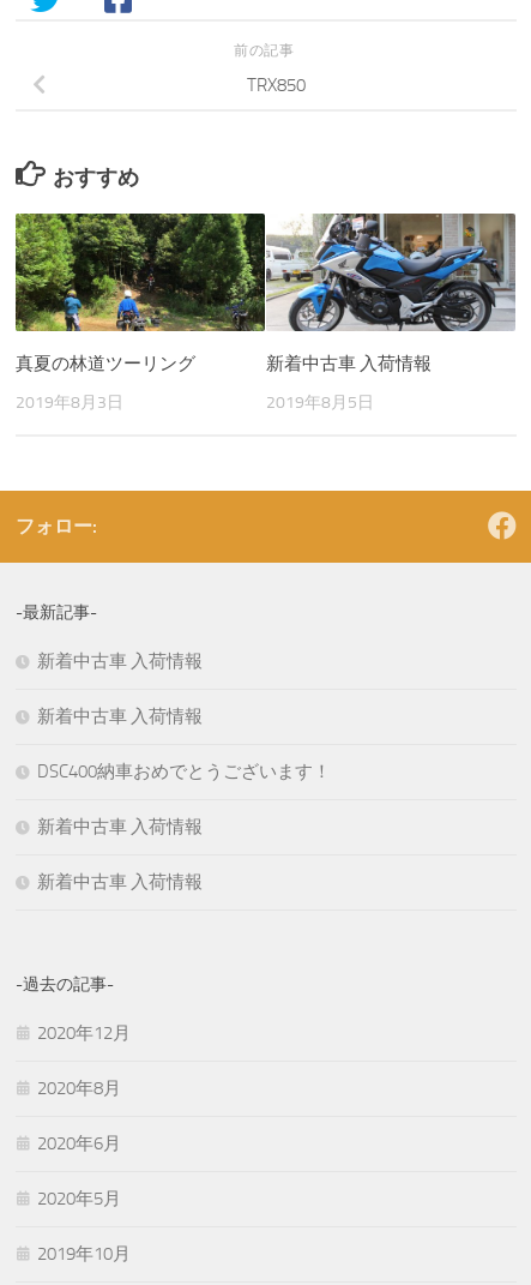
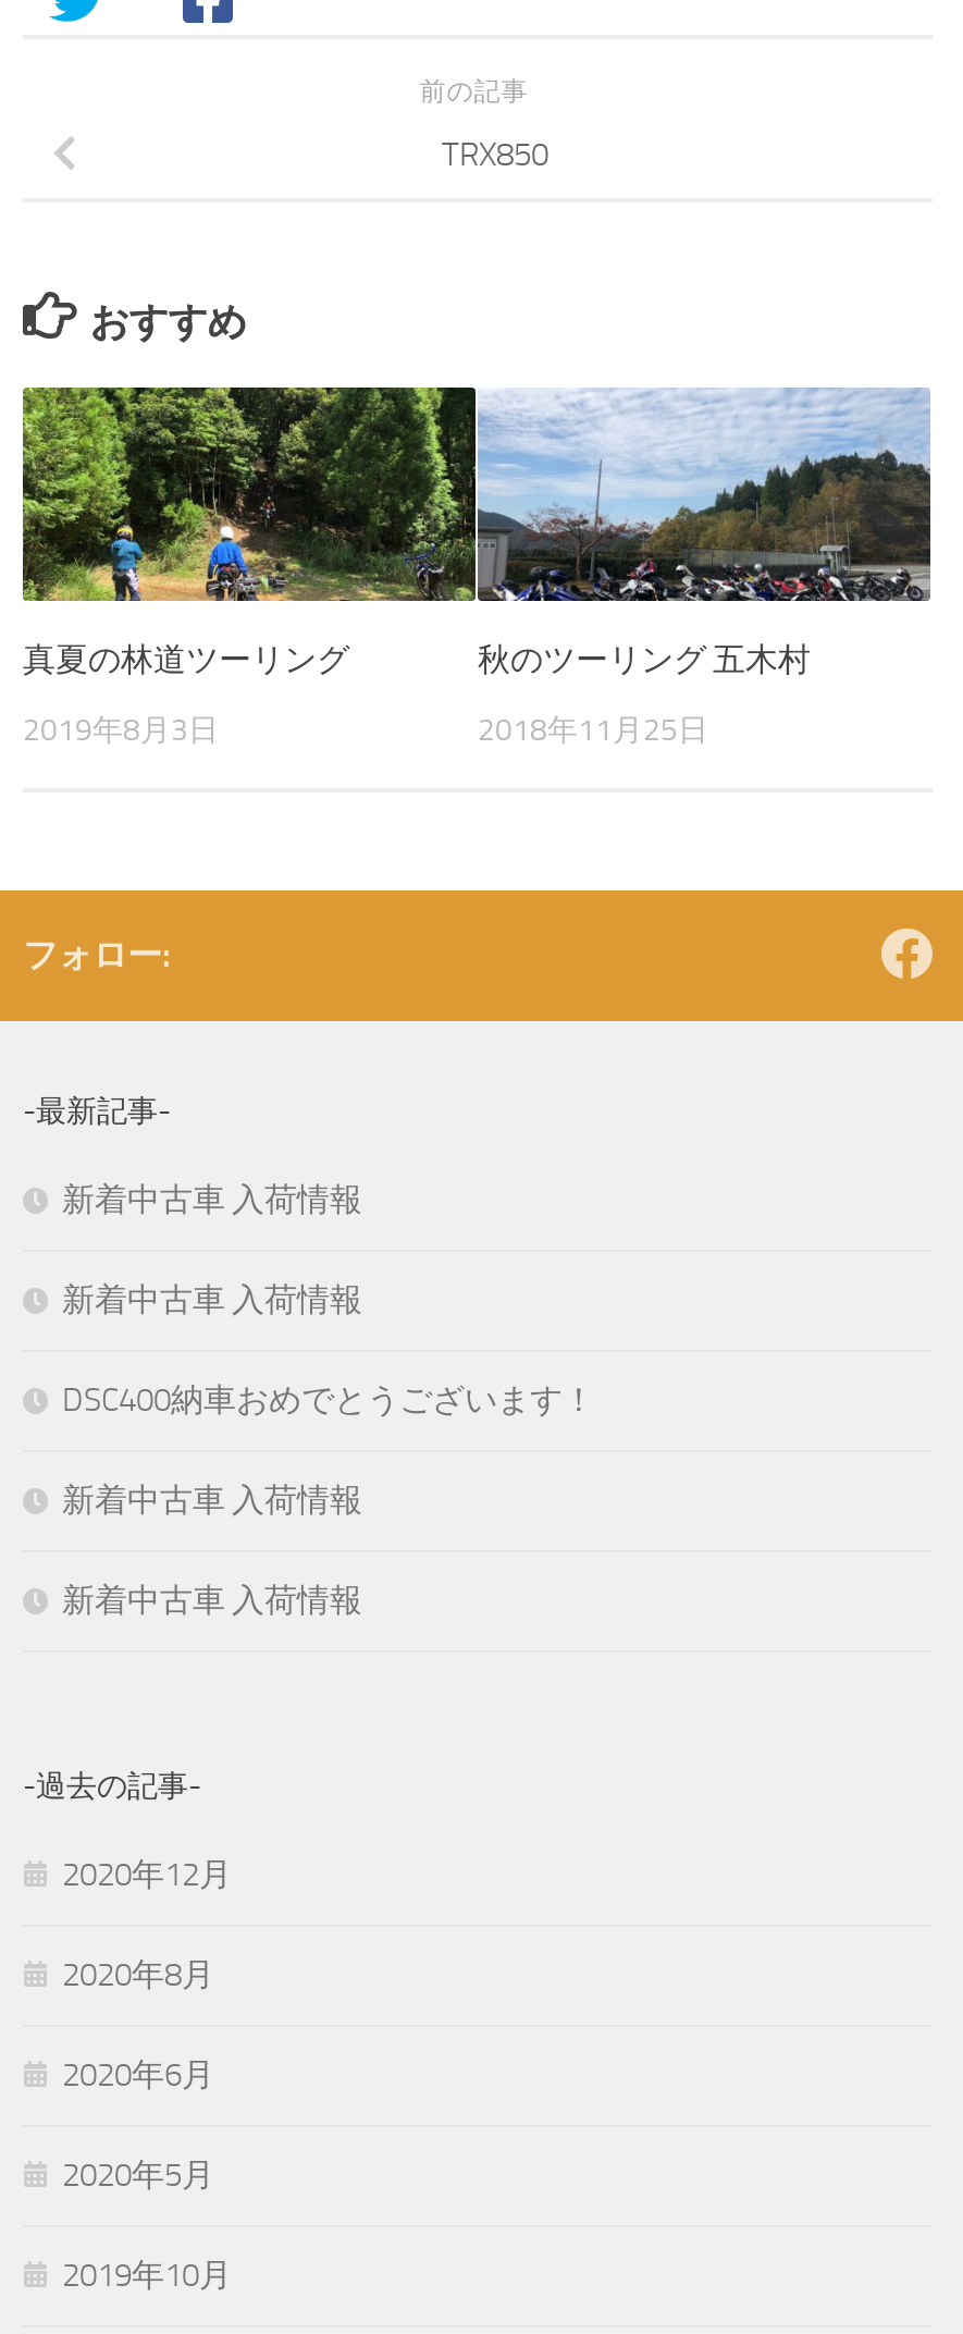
- [image]
- 新着中古車 入荷情報
+ [image]
+ 秋のツーリング 五木村

- 2019年8月5日
+ 2018年11月25日
